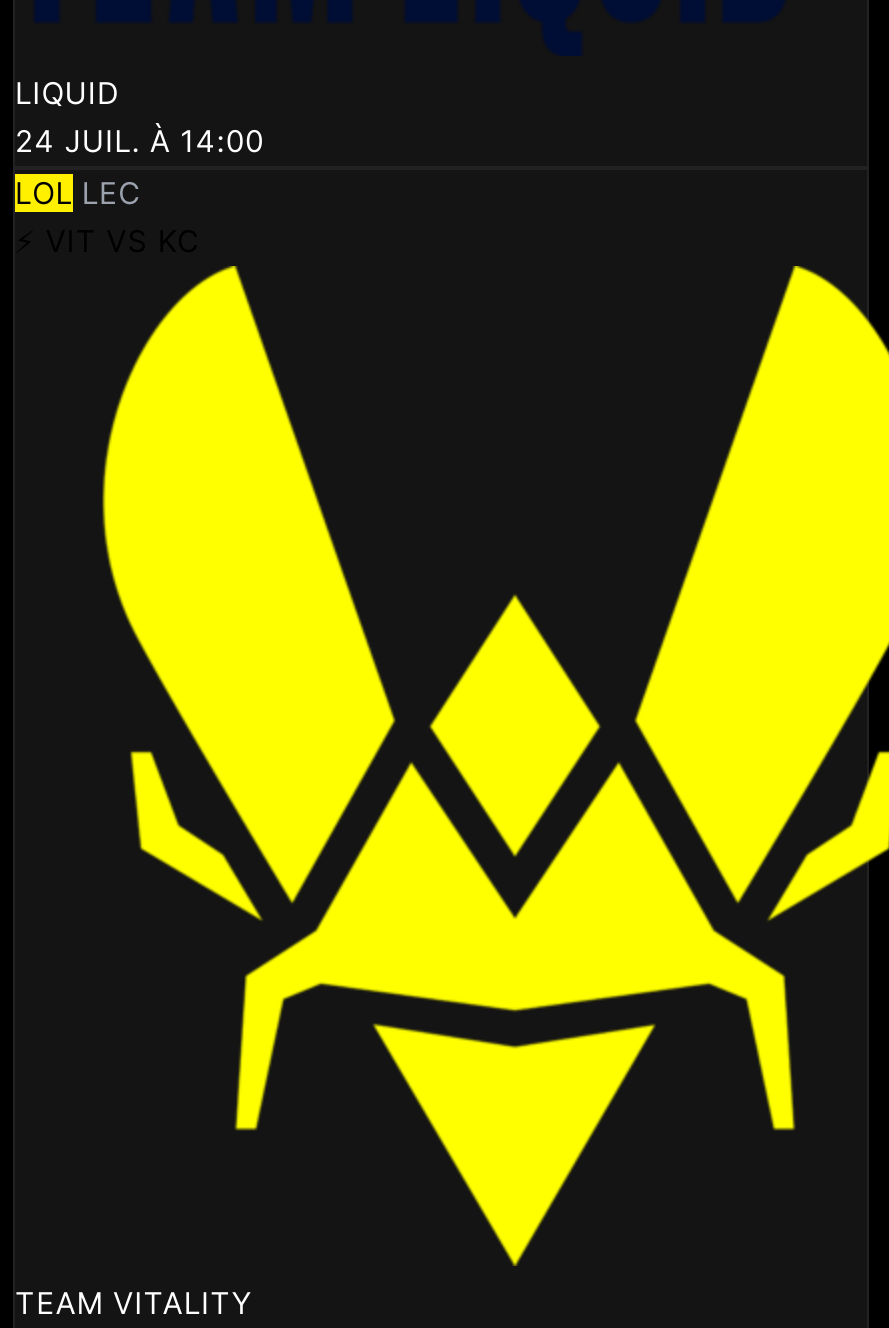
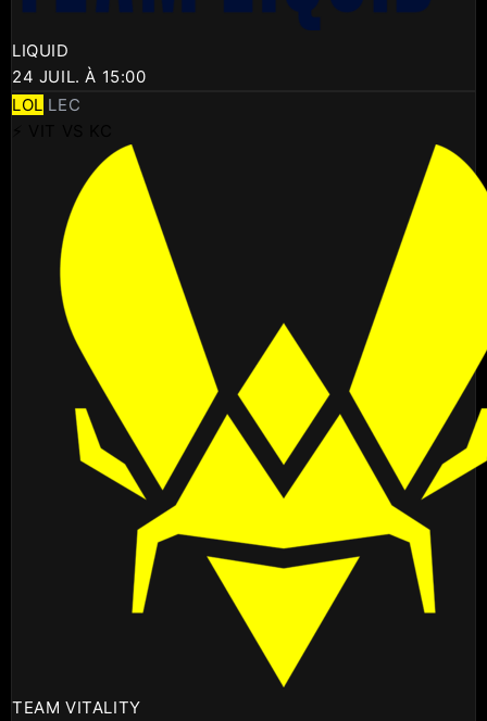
- 24 JUIL. À 14:00
+ 24 JUIL. À 15:00
